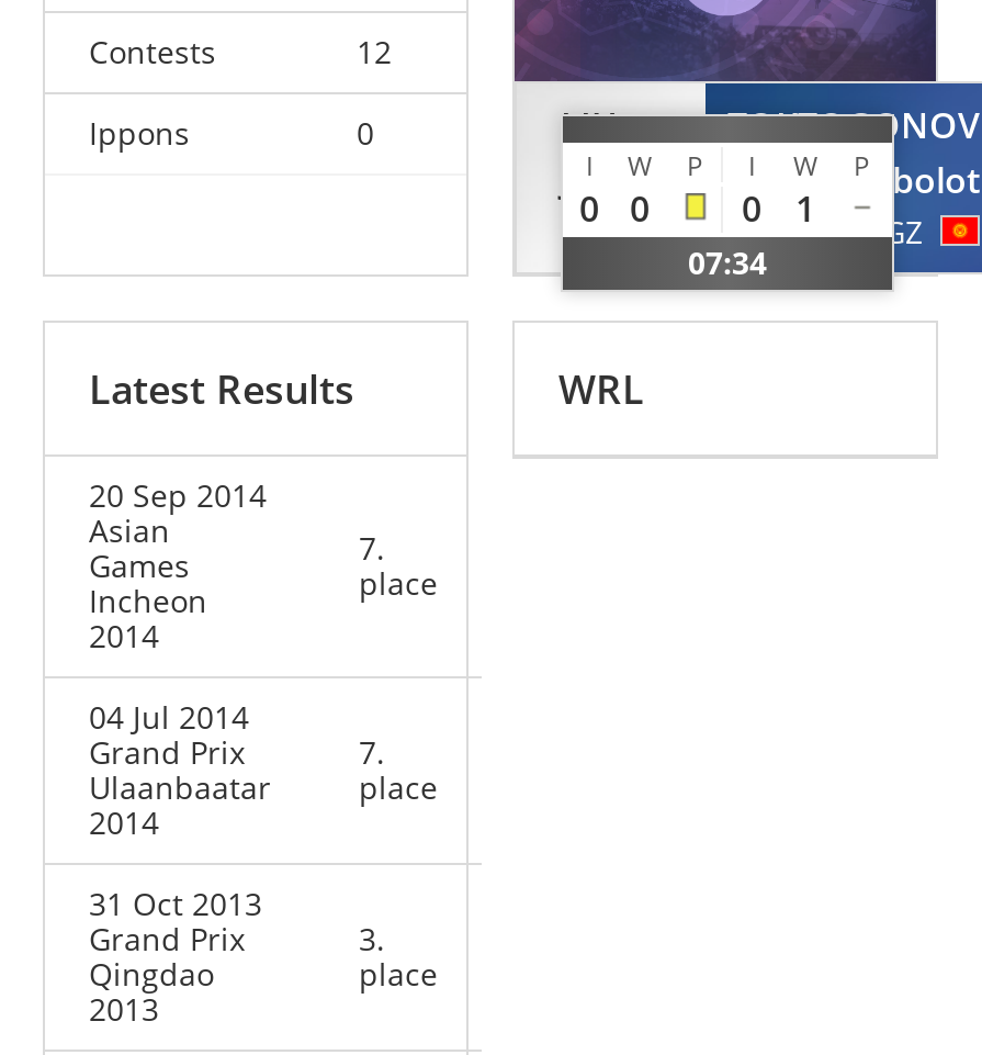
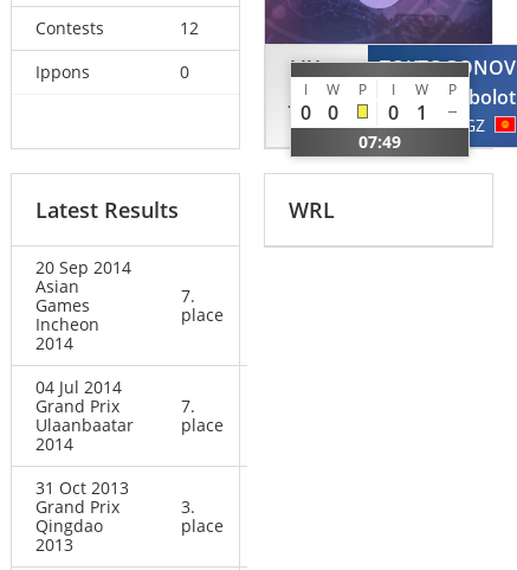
- 07:34
+ 07:49
